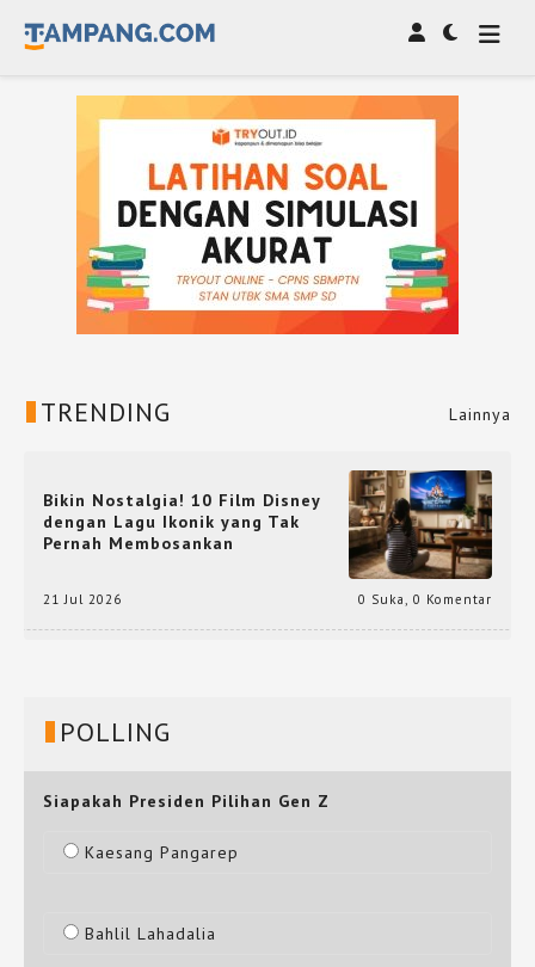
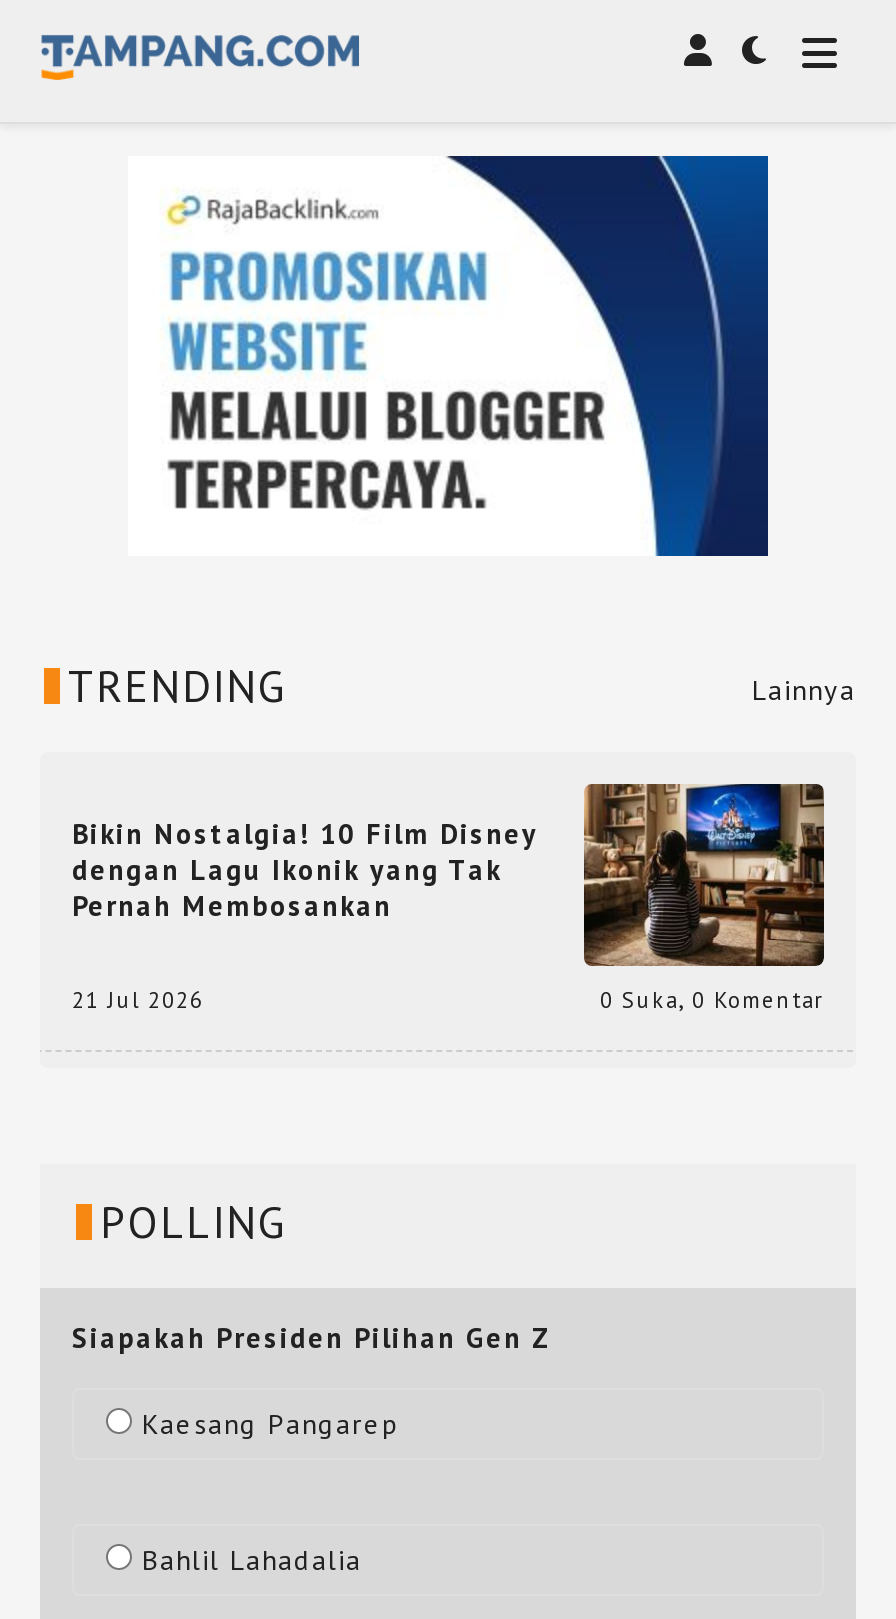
- [image]
+ [image]
